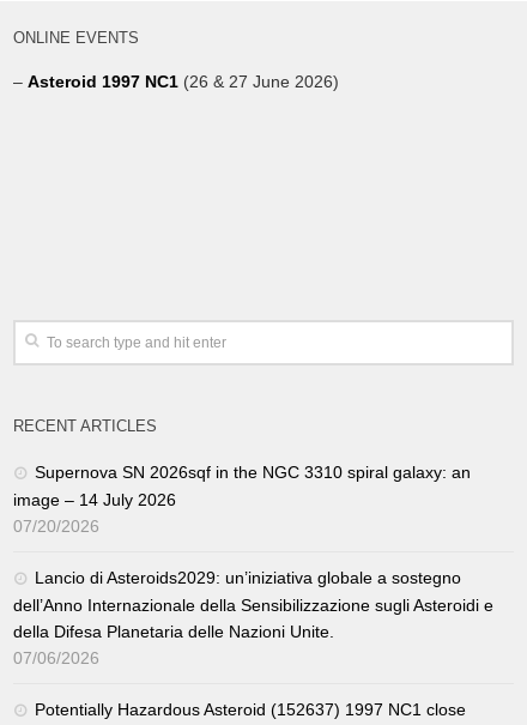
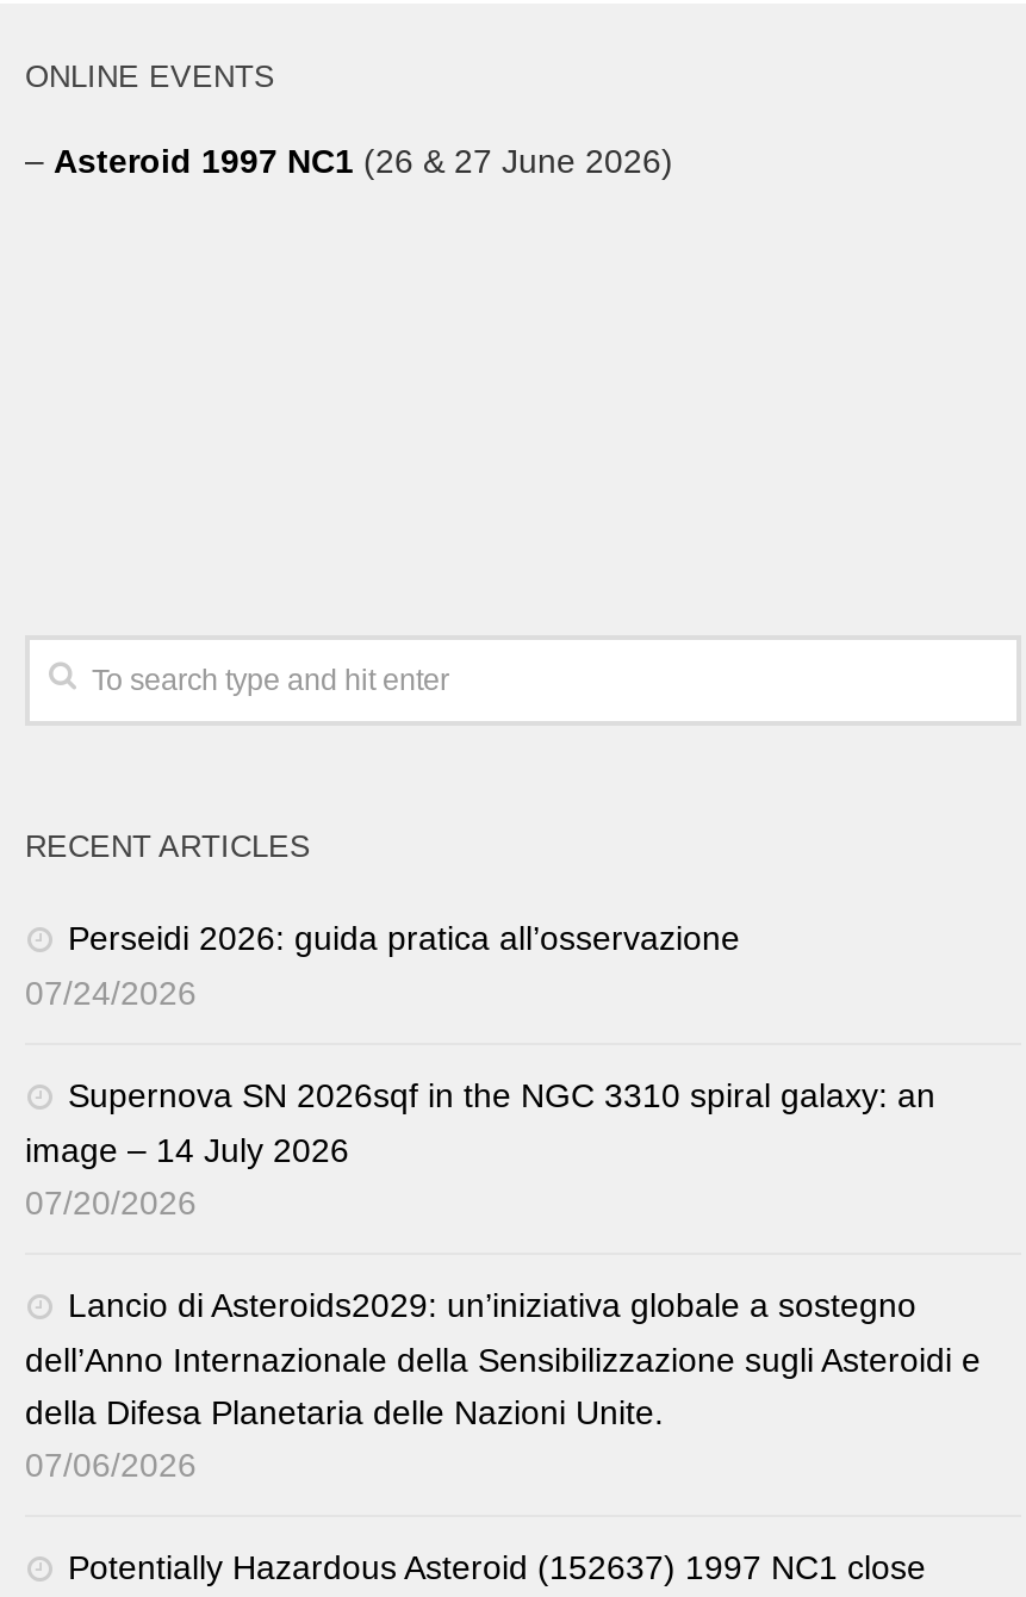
+ Perseidi 2026: guida pratica all’osservazione
+ 07/24/2026
